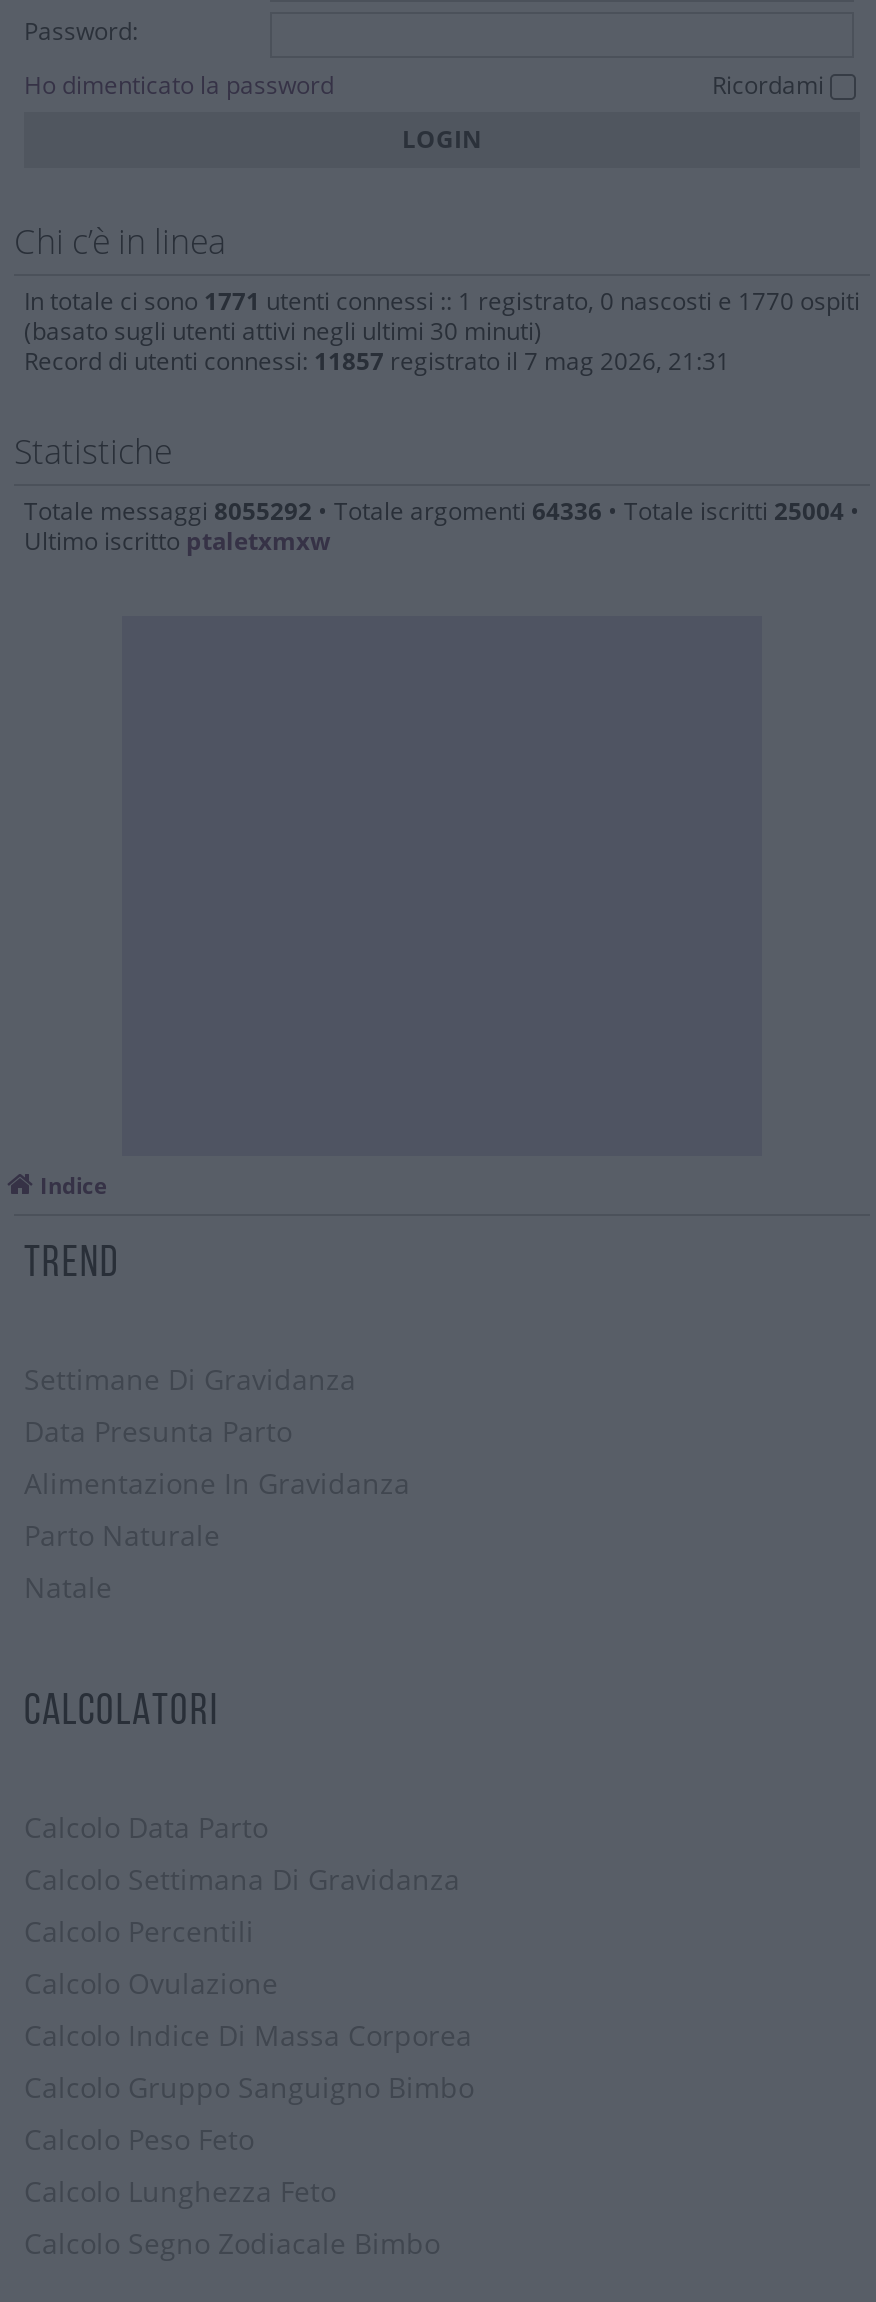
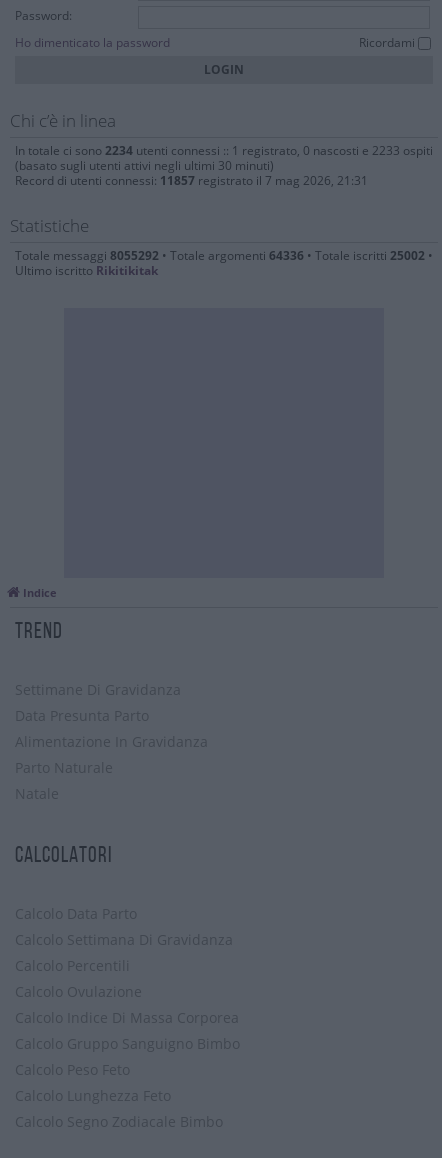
- In totale ci sono 1771 utenti connessi :: 1 registrato, 0 nascosti e 1770 ospiti
+ In totale ci sono 2234 utenti connessi :: 1 registrato, 0 nascosti e 2233 ospiti

- Totale messaggi 8055292 • Totale argomenti 64336 • Totale iscritti 25004 •
+ Totale messaggi 8055292 • Totale argomenti 64336 • Totale iscritti 25002 •

- Ultimo iscrittoptaletxmxw
+ Ultimo iscrittoRikitikitak
